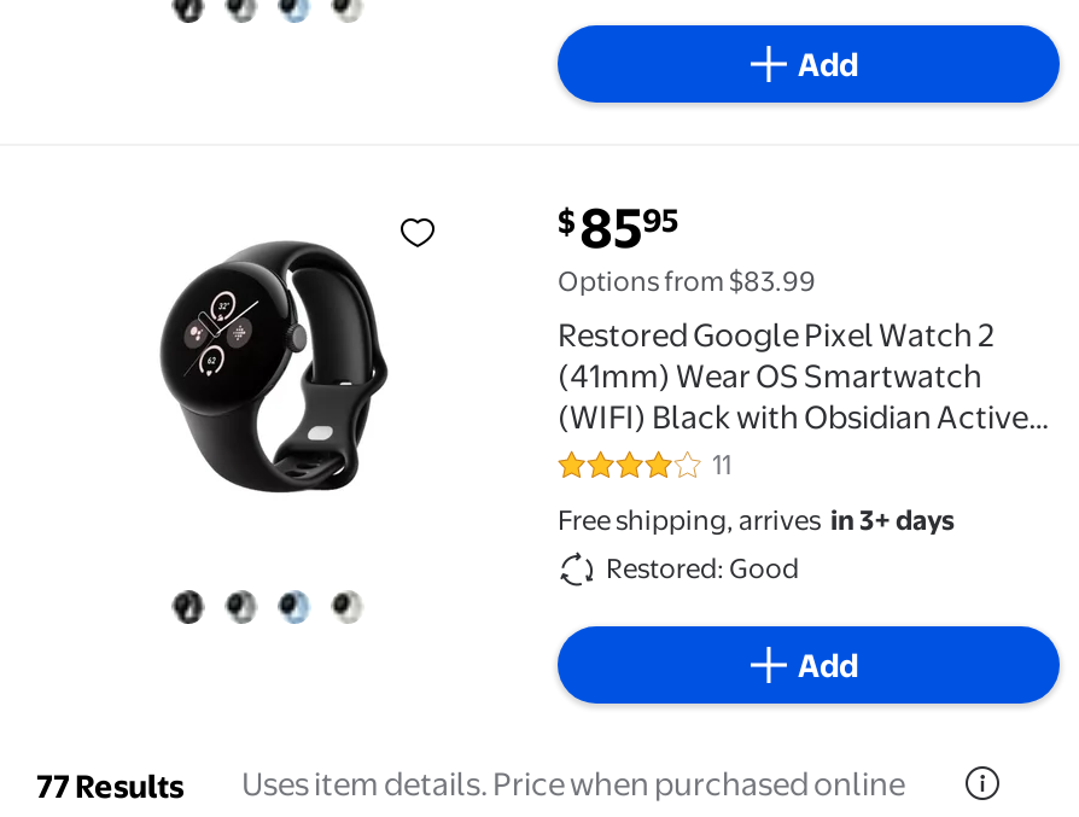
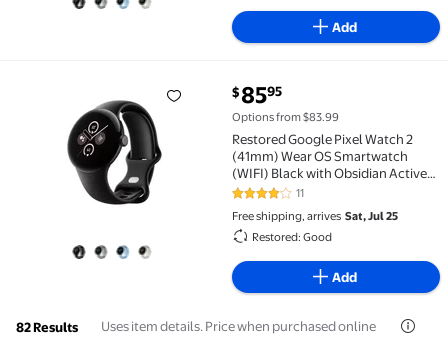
- Free shipping, arrives in 3+ days
+ Free shipping, arrives Sat, Jul 25

- 77 Results Uses item details. Price when purchased online
+ 82 Results Uses item details. Price when purchased online
